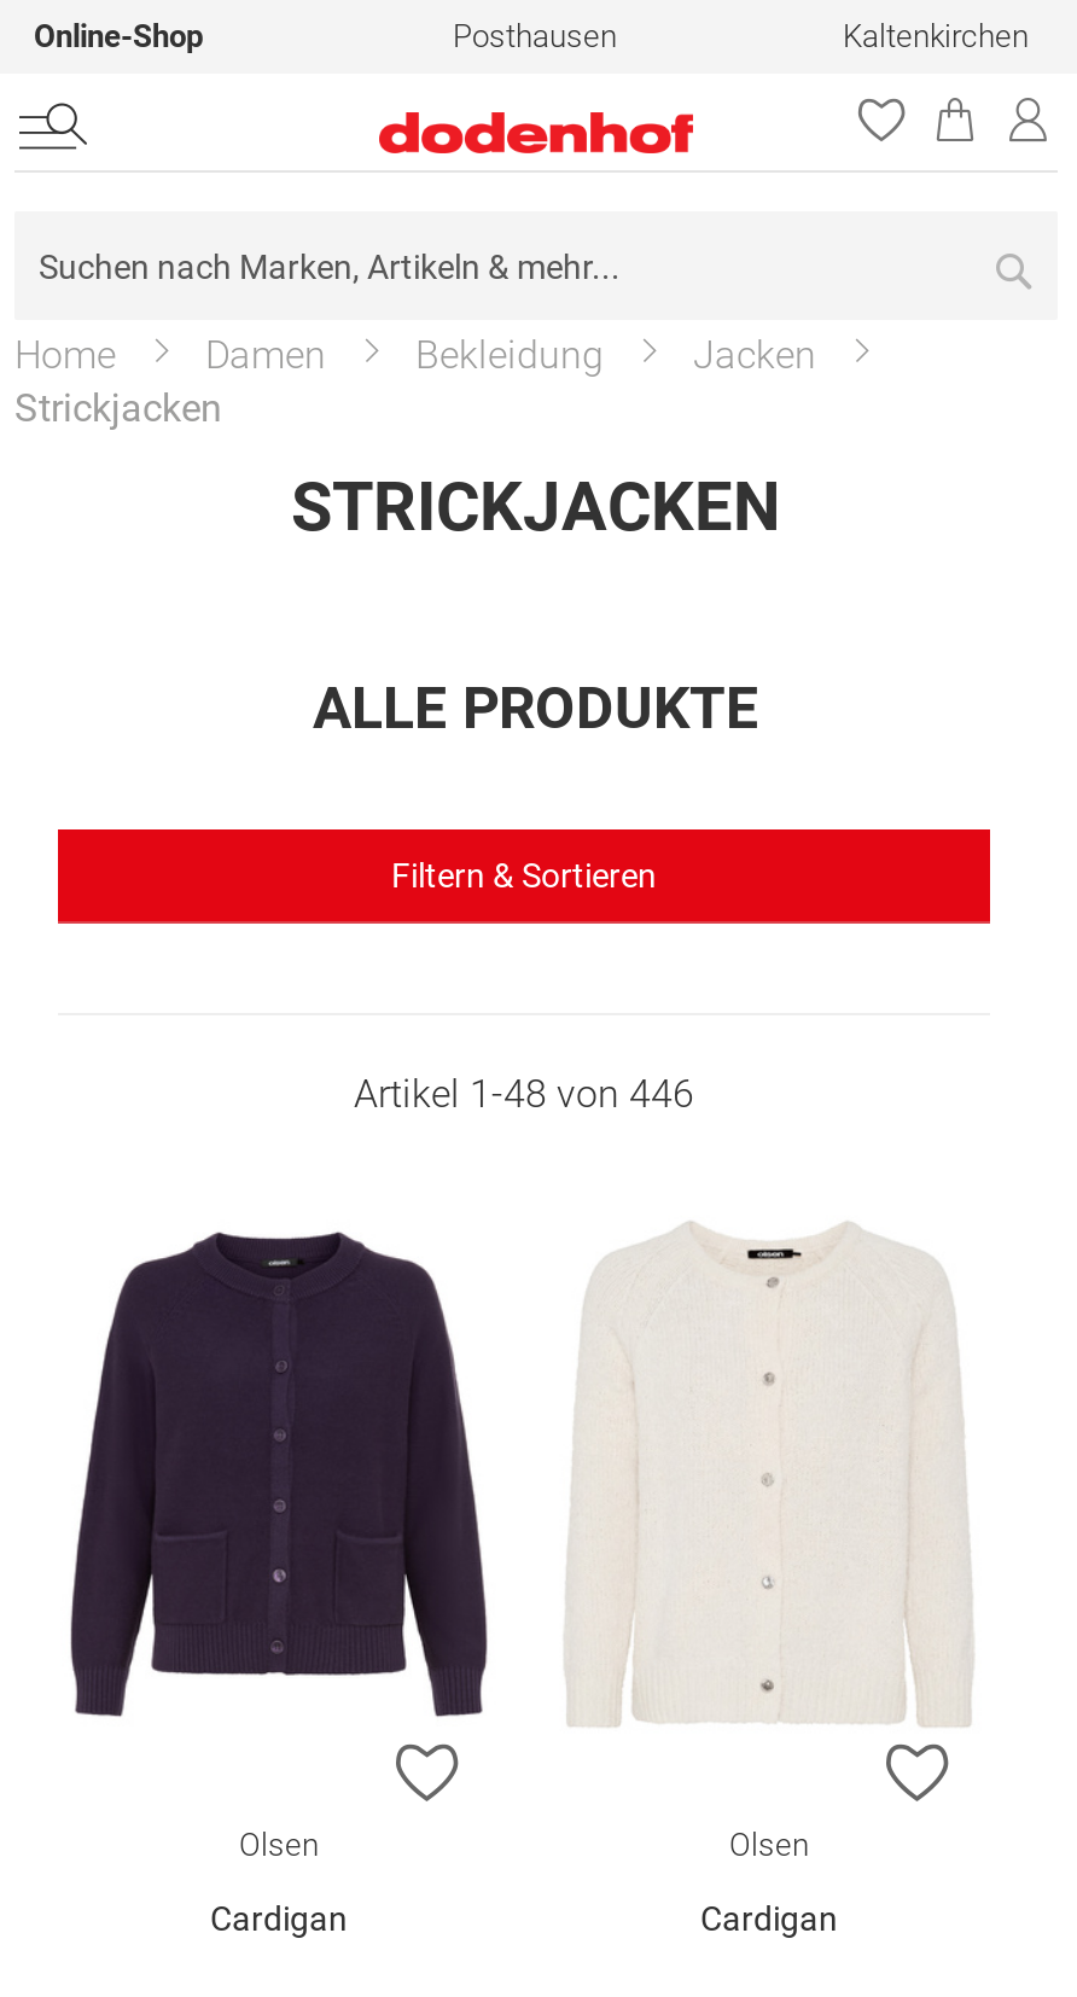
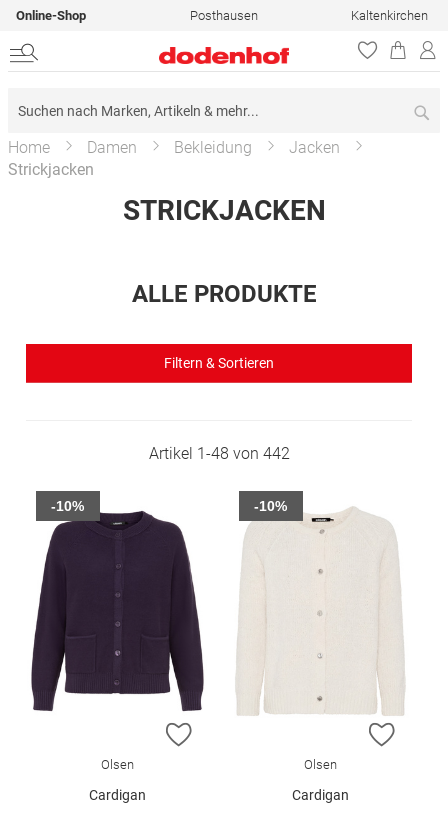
+ -10%

+ -10%

- Artikel 1 -48 von 446
+ Artikel 1 -48 von 442
